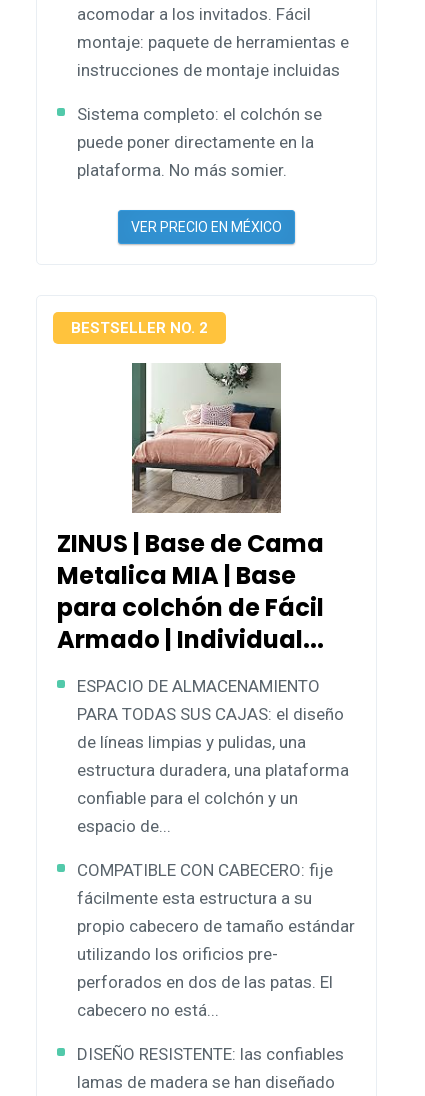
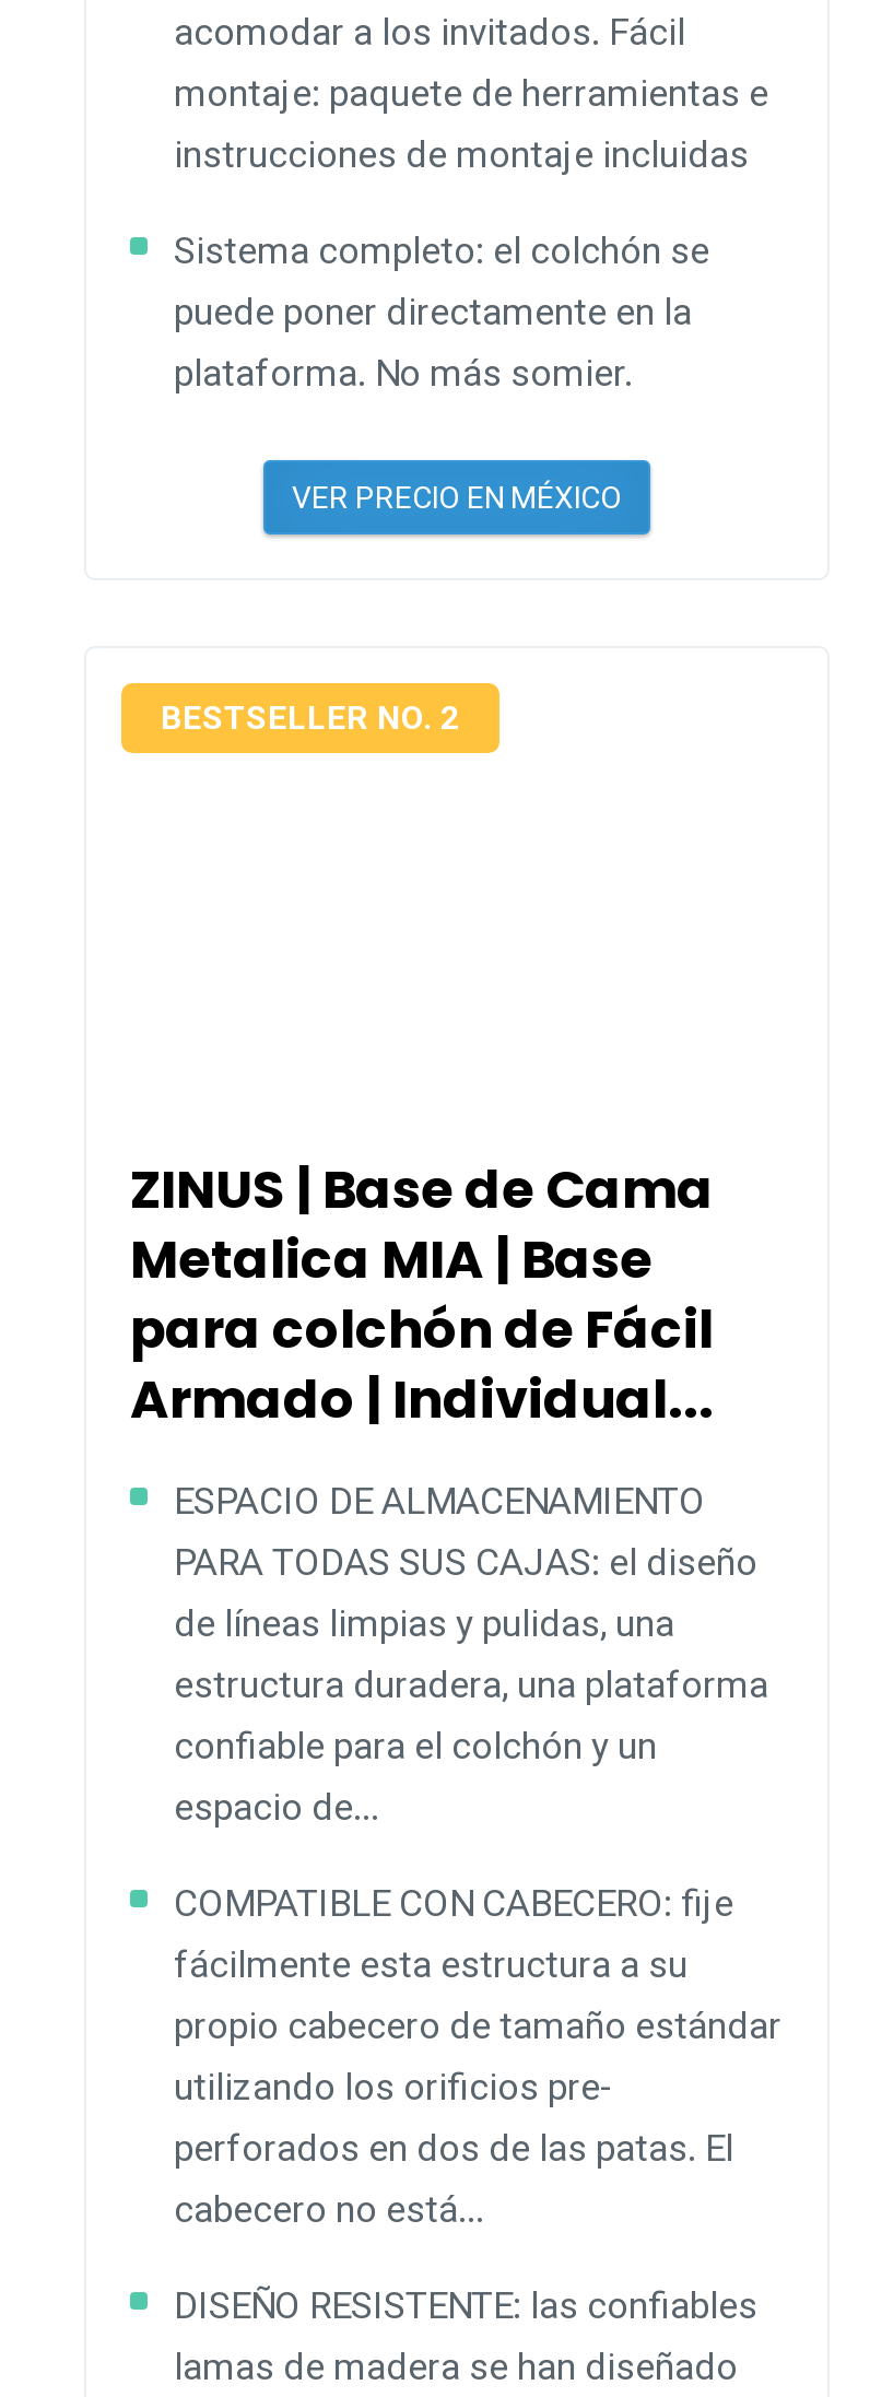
- [image]
